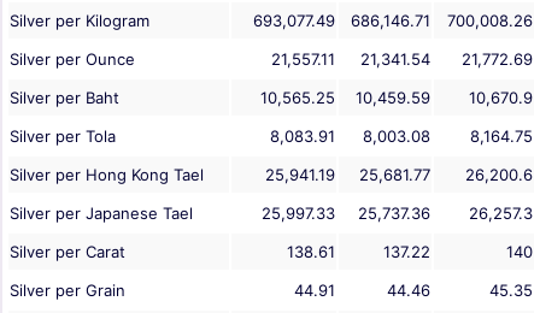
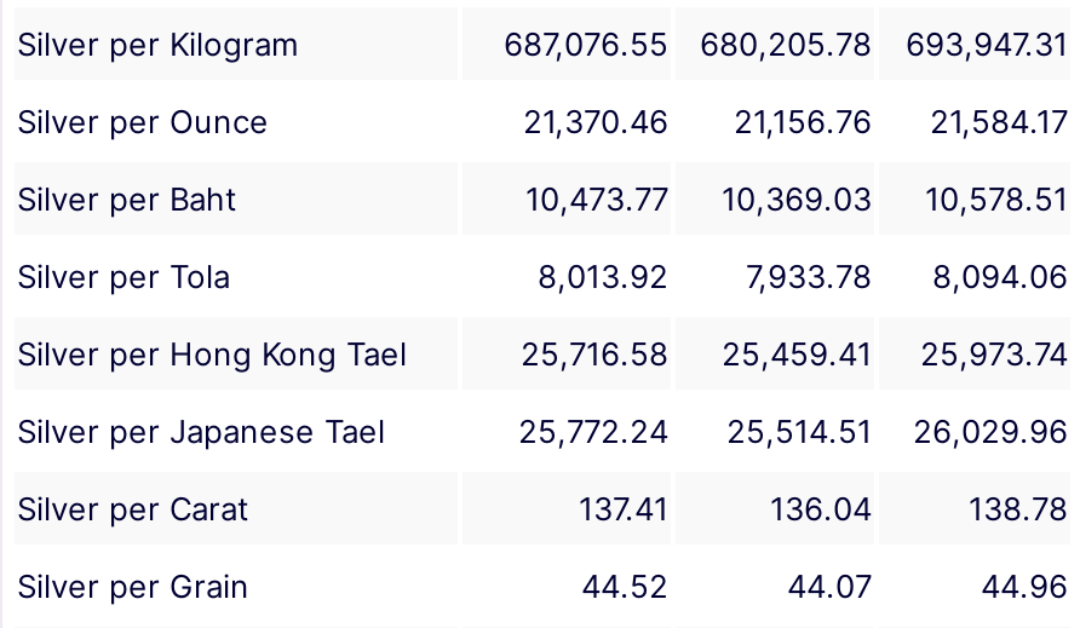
- 693,077.49
+ 687,076.55

- 686,146.71
+ 680,205.78

- 700,008.26
+ 693,947.31

- 21,557.11
+ 21,370.46

- 21,341.54
+ 21,156.76

- 21,772.69
+ 21,584.17

- 10,565.25
+ 10,473.77

- 10,459.59
+ 10,369.03

- 10,670.9
+ 10,578.51

- 8,083.91
+ 8,013.92

- 8,003.08
+ 7,933.78

- 8,164.75
+ 8,094.06

- 25,941.19
+ 25,716.58

- 25,681.77
+ 25,459.41

- 26,200.6
+ 25,973.74

- 25,997.33
+ 25,772.24

- 25,737.36
+ 25,514.51

- 26,257.3
+ 26,029.96

- 138.61
+ 137.41

- 137.22
+ 136.04

- 140
+ 138.78

- 44.91
+ 44.52

- 44.46
+ 44.07

- 45.35
+ 44.96
